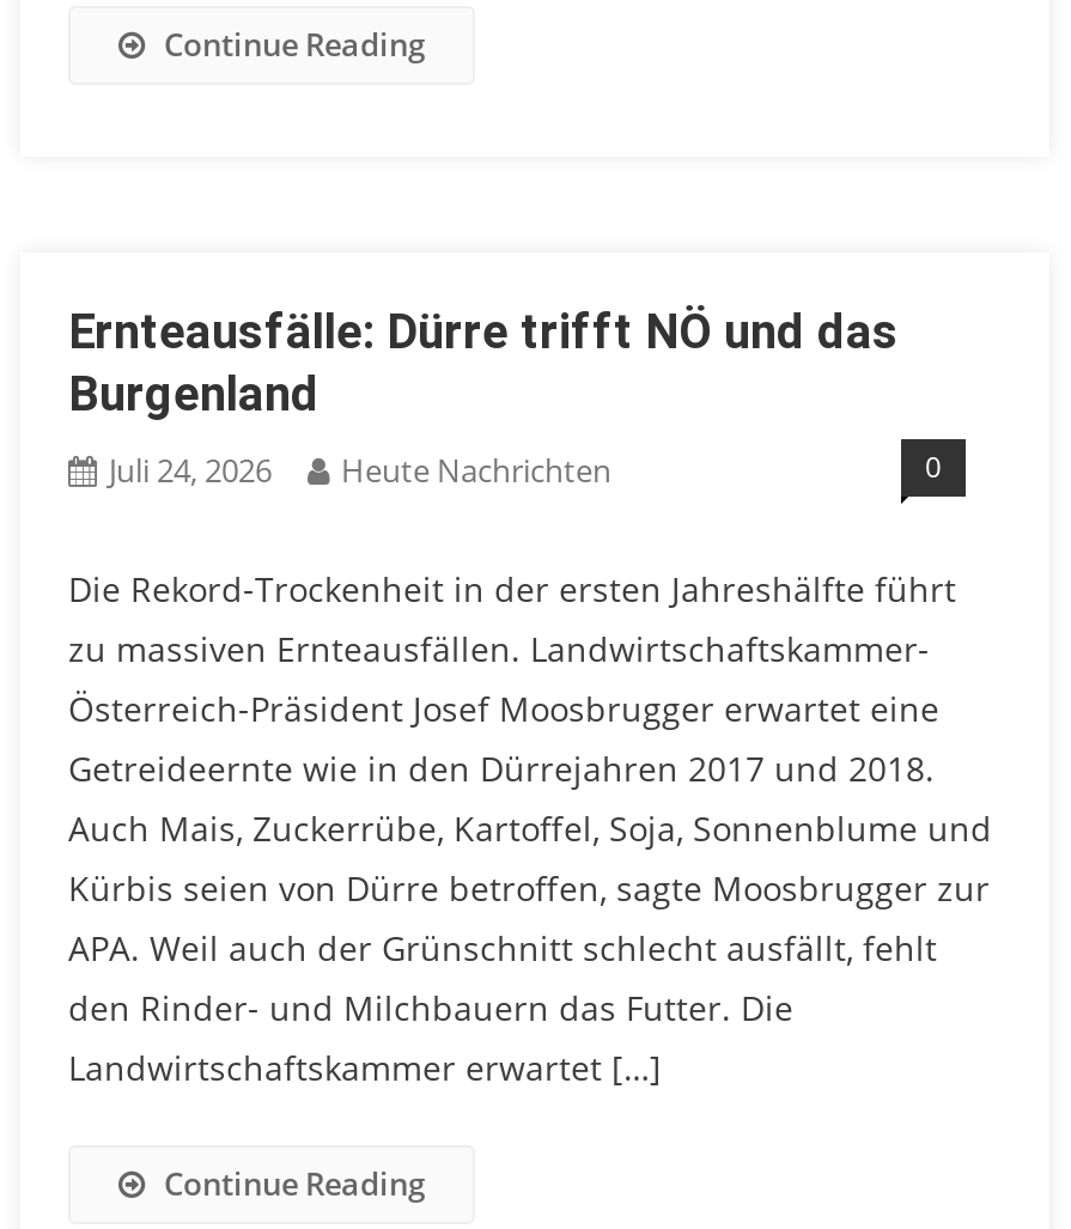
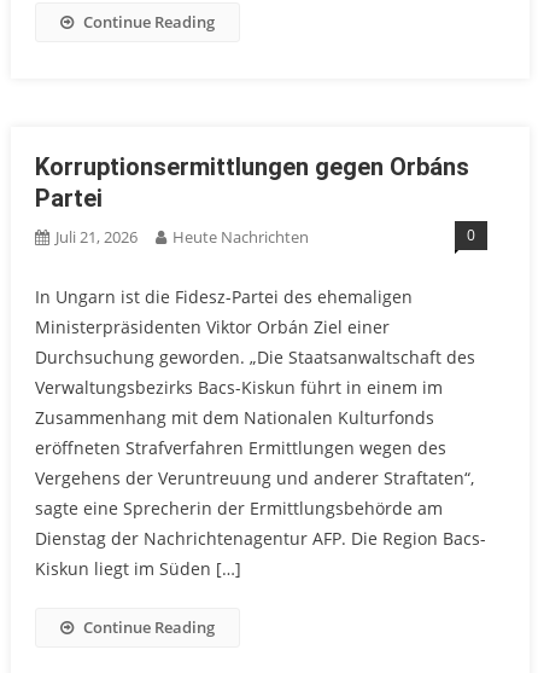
- Ernteausfälle: Dürre trifft NÖ und das
- Burgenland
+ Korruptionsermittlungen gegen Orbáns
+ Partei

- Juli 24, 2026 Heute Nachrichten
+ Juli 21, 2026 Heute Nachrichten

- Die Rekord-Trockenheit in der ersten Jahreshälfte führt
- zu massiven Ernteausfällen. Landwirtschaftskammer-
- Österreich-Präsident Josef Moosbrugger erwartet eine
- Getreideernte wie in den Dürrejahren 2017 und 2018.
- Auch Mais, Zuckerrübe, Kartoffel, Soja, Sonnenblume und
- Kürbis seien von Dürre betroffen, sagte Moosbrugger zur
- APA. Weil auch der Grünschnitt schlecht ausfällt, fehlt
- den Rinder- und Milchbauern das Futter. Die
- Landwirtschaftskammer erwartet […]
+ In Ungarn ist die Fidesz-Partei des ehemaligen
+ Ministerpräsidenten Viktor Orbán Ziel einer
+ Durchsuchung geworden. „Die Staatsanwaltschaft des
+ Verwaltungsbezirks Bacs-Kiskun führt in einem im
+ Zusammenhang mit dem Nationalen Kulturfonds
+ eröffneten Strafverfahren Ermittlungen wegen des
+ Vergehens der Veruntreuung und anderer Straftaten“,
+ sagte eine Sprecherin der Ermittlungsbehörde am
+ Dienstag der Nachrichtenagentur AFP. Die Region Bacs-
+ Kiskun liegt im Süden […]
